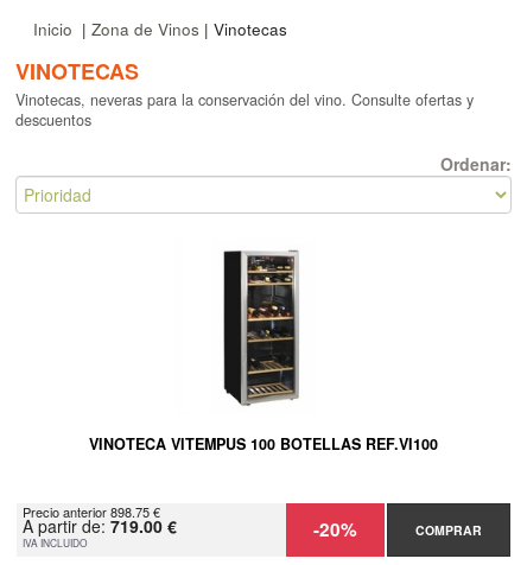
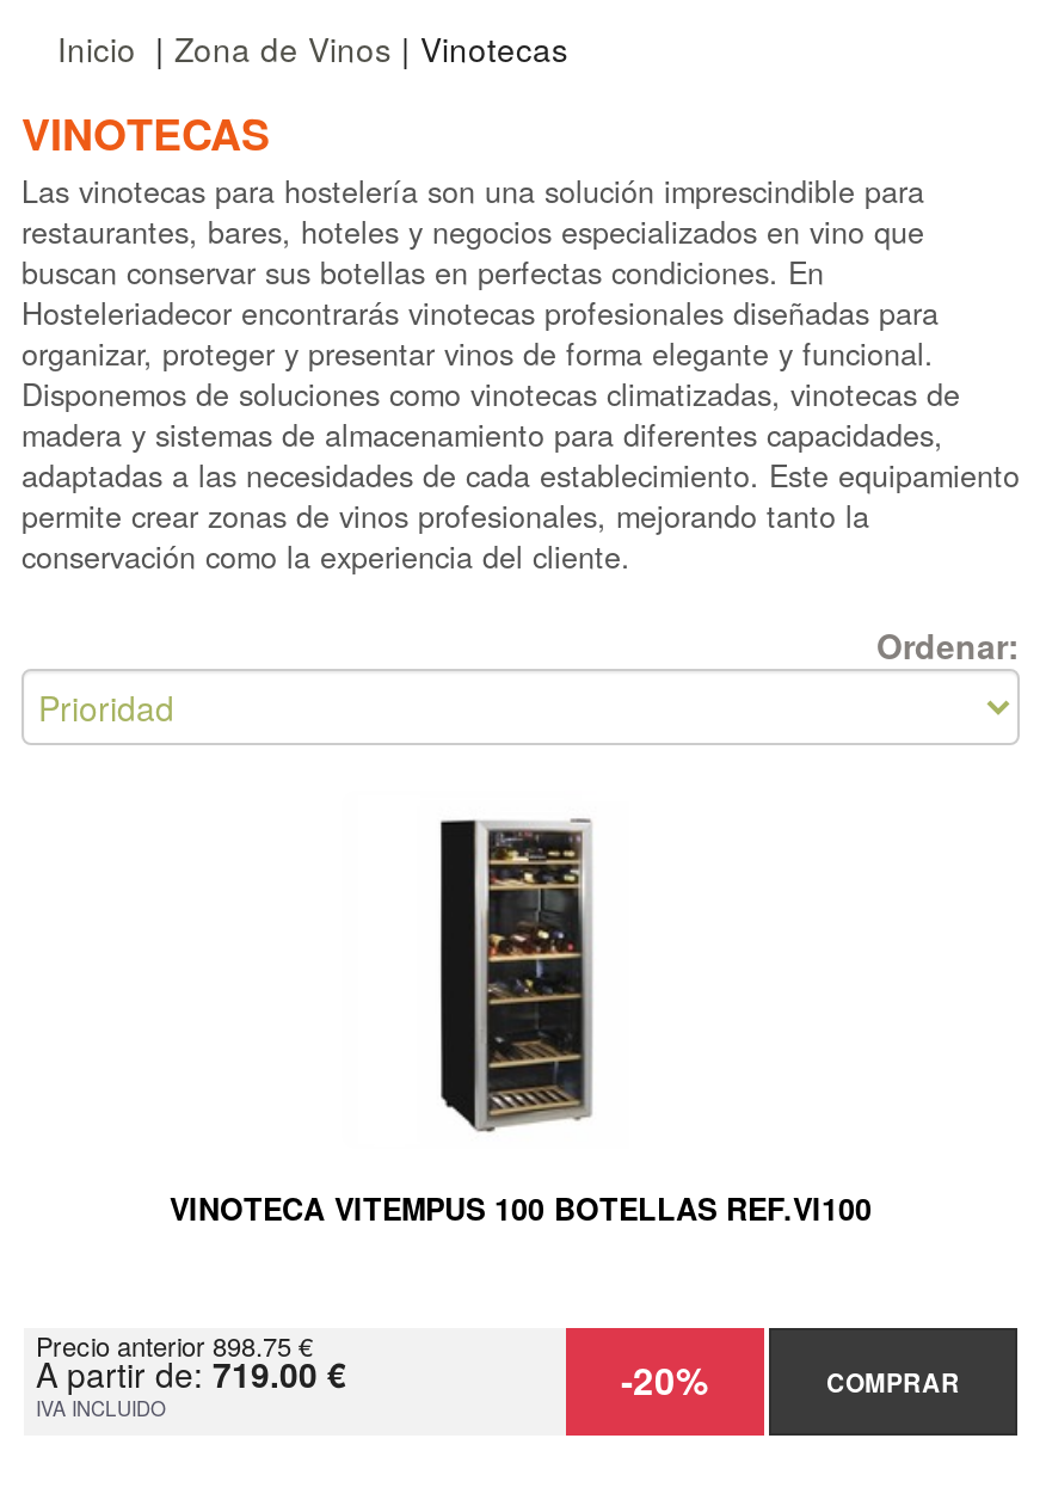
- Vinotecas, neveras para la conservación del vino. Consulte ofertas y
- descuentos
+ Las vinotecas para hostelería son una solución imprescindible para
+ restaurantes, bares, hoteles y negocios especializados en vino que
+ buscan conservar sus botellas en perfectas condiciones. En
+ Hosteleriadecor encontrarás vinotecas profesionales diseñadas para
+ organizar, proteger y presentar vinos de forma elegante y funcional.
+ Disponemos de soluciones como vinotecas climatizadas, vinotecas de
+ madera y sistemas de almacenamiento para diferentes capacidades,
+ adaptadas a las necesidades de cada establecimiento. Este equipamiento
+ permite crear zonas de vinos profesionales, mejorando tanto la
+ conservación como la experiencia del cliente.
